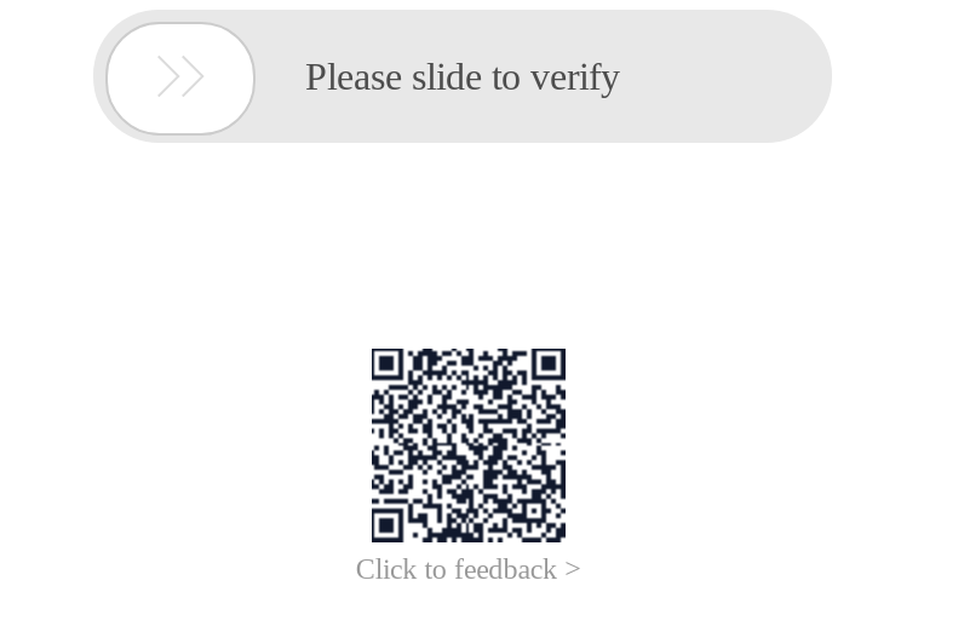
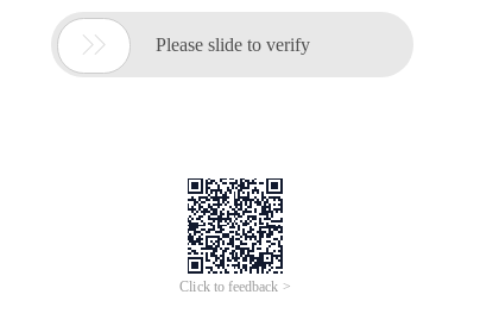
- [image]
+ [image]
